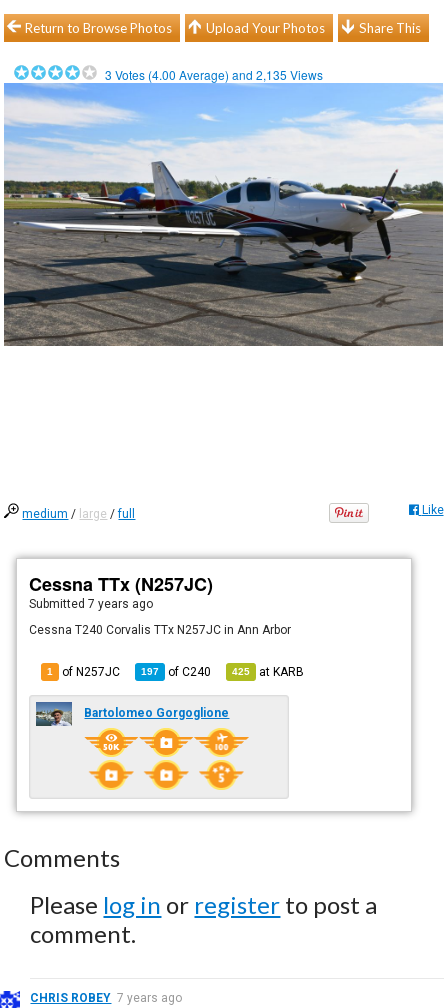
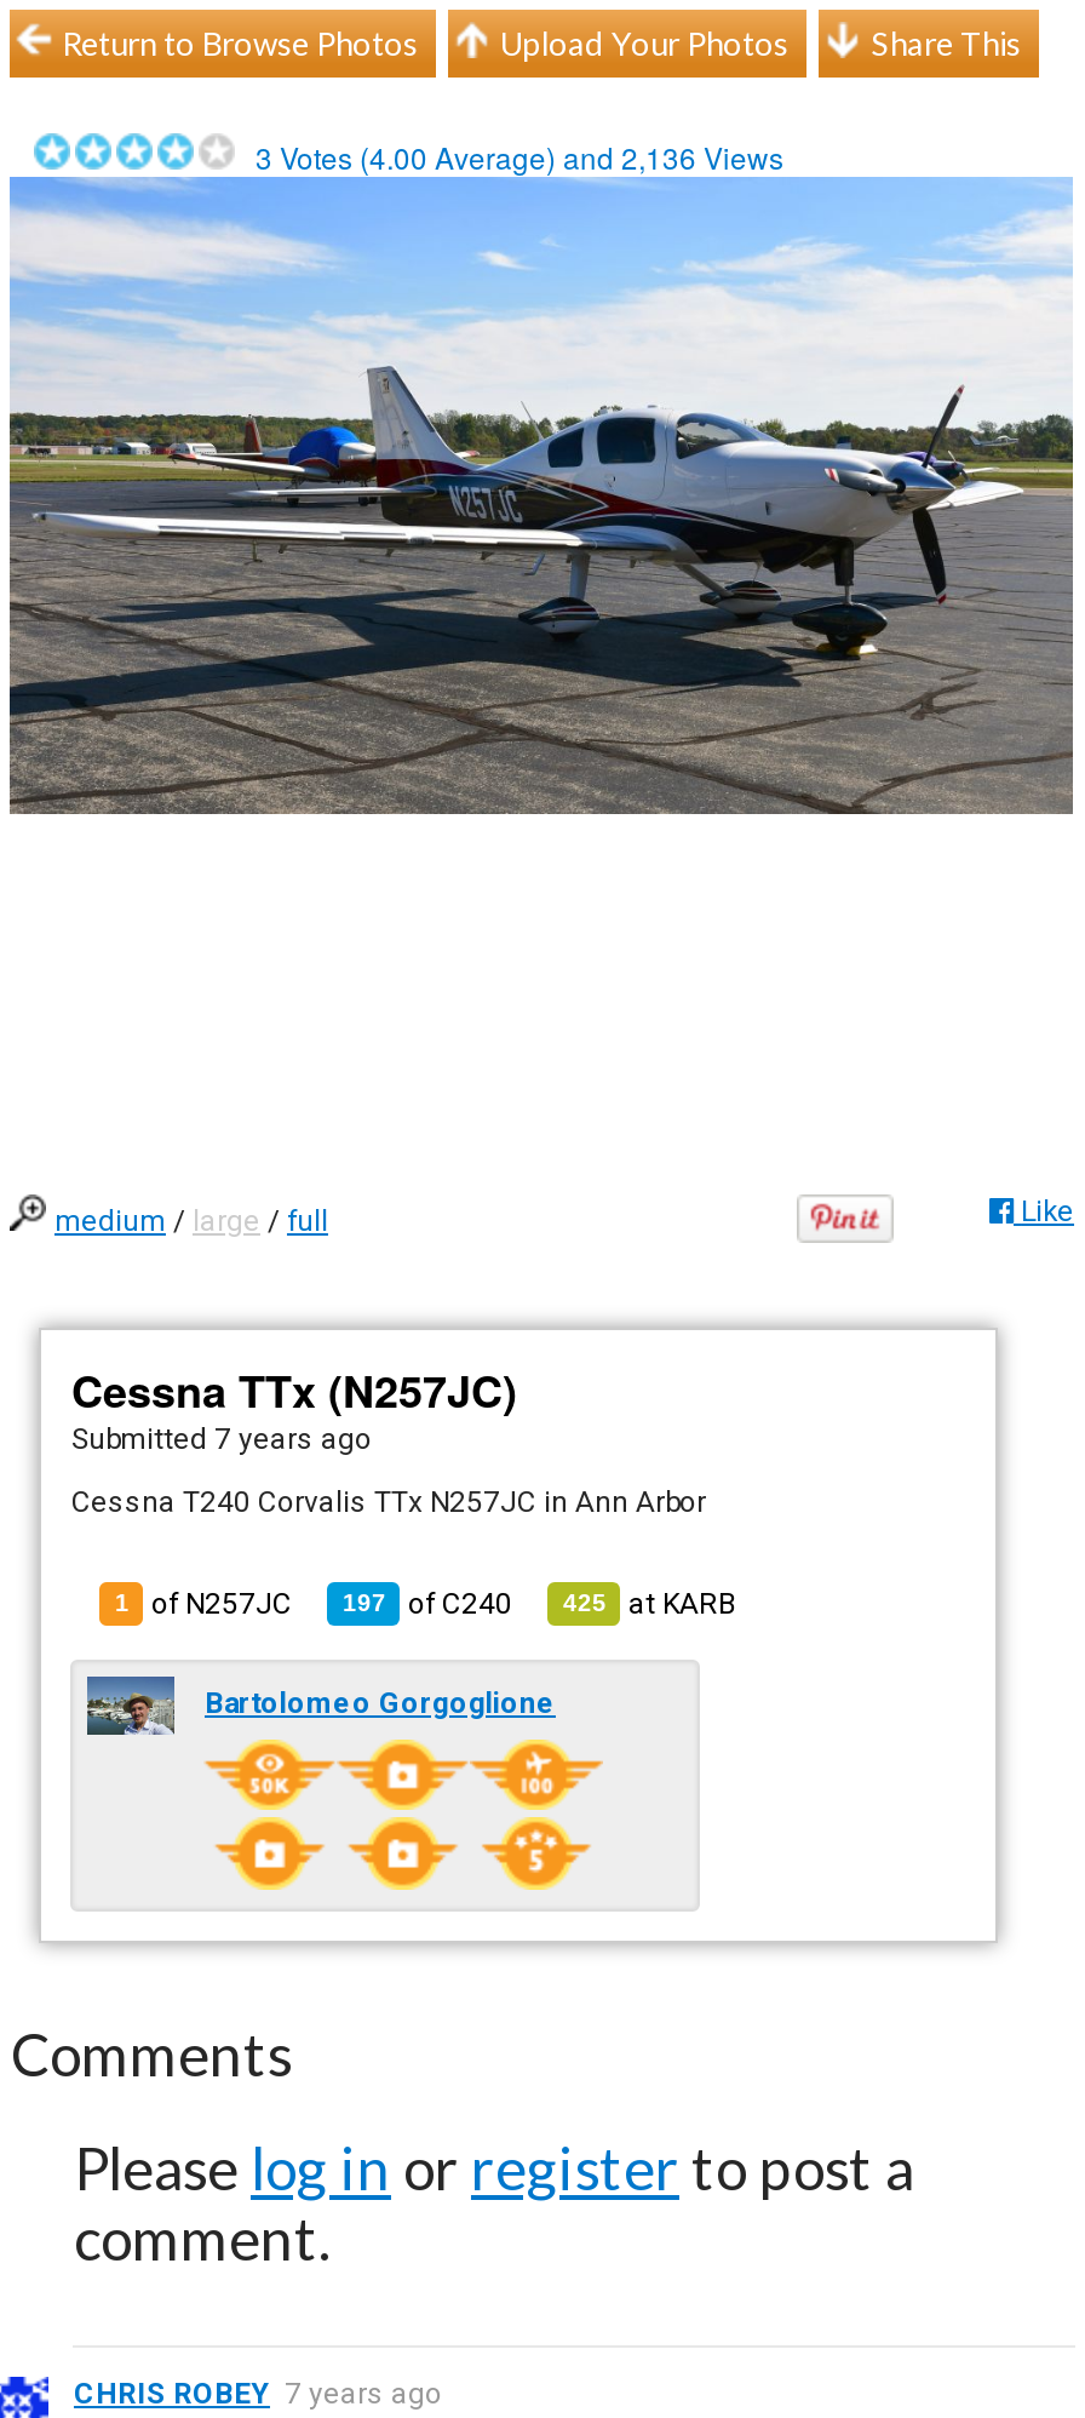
- 3 Votes (4.00 Average) and 2,135 Views
+ 3 Votes (4.00 Average) and 2,136 Views
